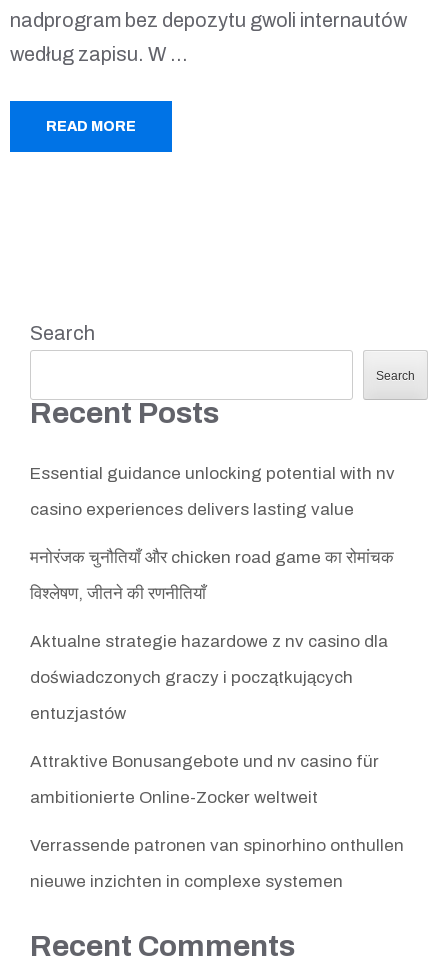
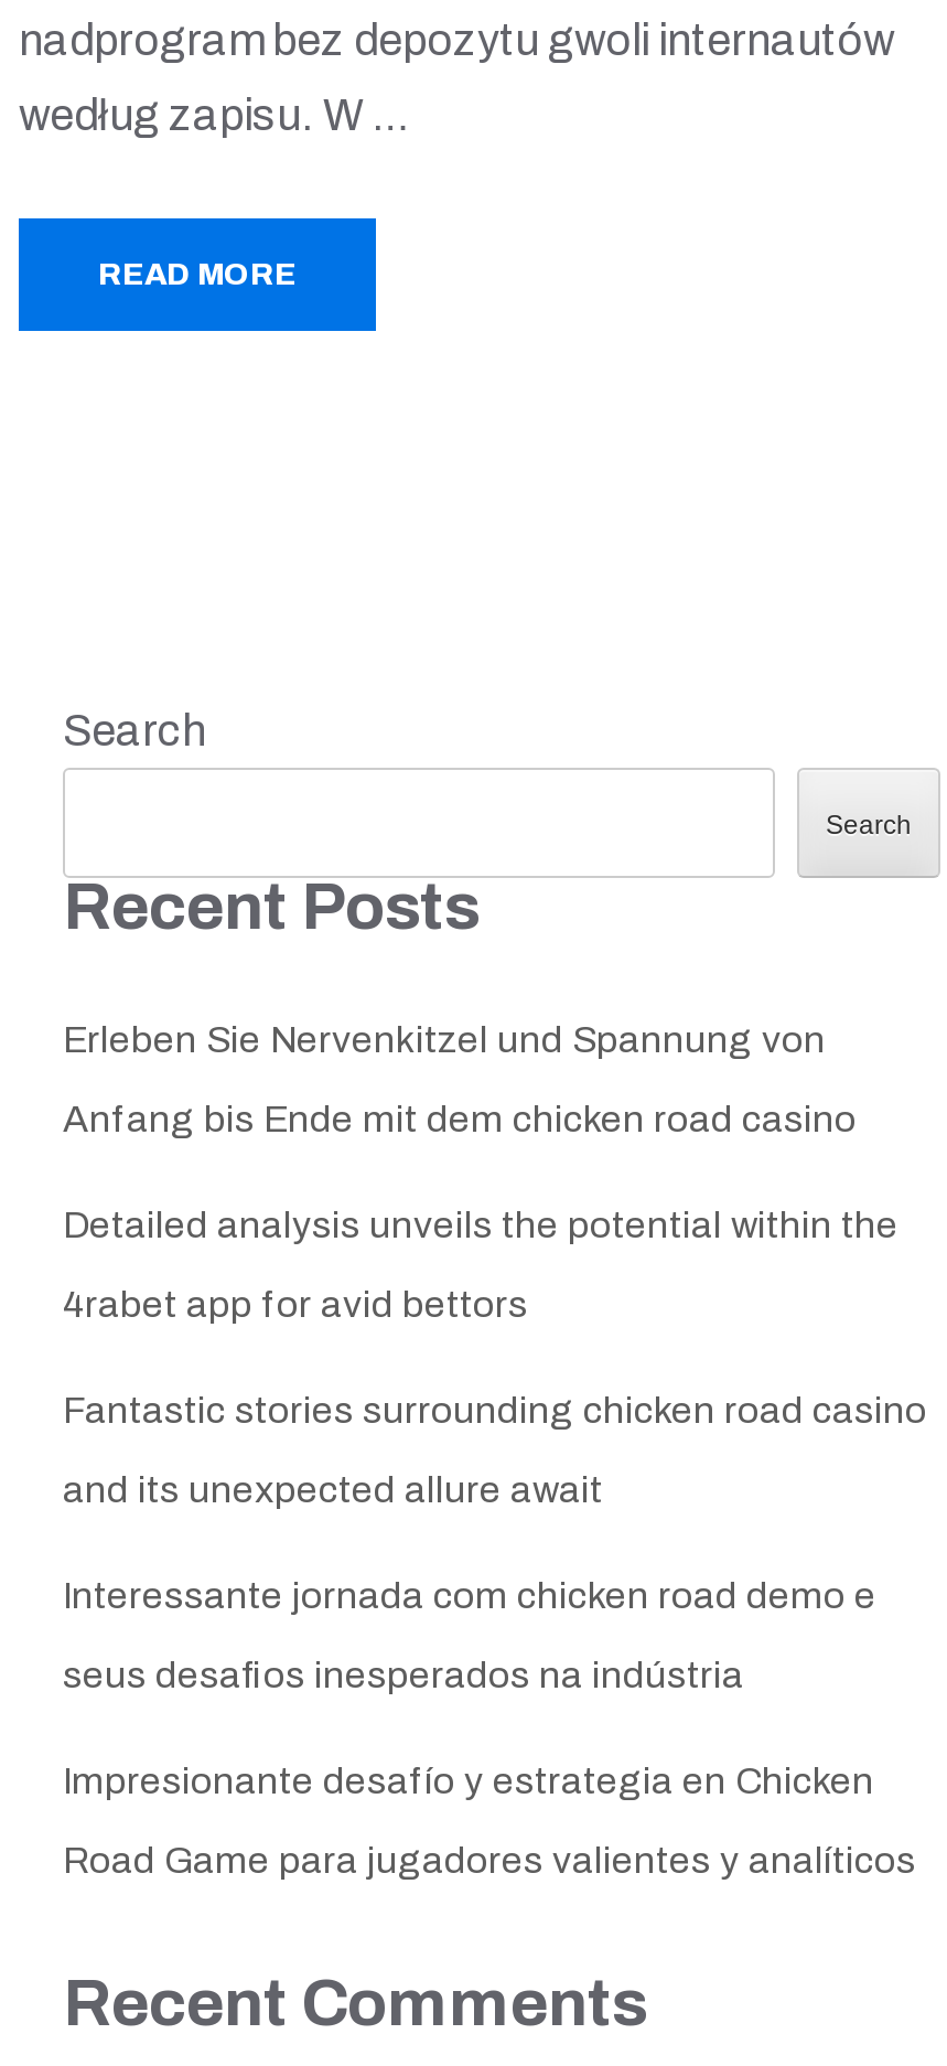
- Essential guidance unlocking potential with nv
- casino experiences delivers lasting value
- मनोरंजक चुनौतियाँ और chicken road game का रोमांचक
- विश्लेषण, जीतने की रणनीतियाँ
- Aktualne strategie hazardowe z nv casino dla
- doświadczonych graczy i początkujących
- entuzjastów
- Attraktive Bonusangebote und nv casino für
- ambitionierte Online-Zocker weltweit
- Verrassende patronen van spinorhino onthullen
- nieuwe inzichten in complexe systemen
+ Erleben Sie Nervenkitzel und Spannung von
+ Anfang bis Ende mit dem chicken road casino
+ Detailed analysis unveils the potential within the
+ 4rabet app for avid bettors
+ Fantastic stories surrounding chicken road casino
+ and its unexpected allure await
+ Interessante jornada com chicken road demo e
+ seus desafios inesperados na indústria
+ Impresionante desafío y estrategia en Chicken
+ Road Game para jugadores valientes y analíticos
